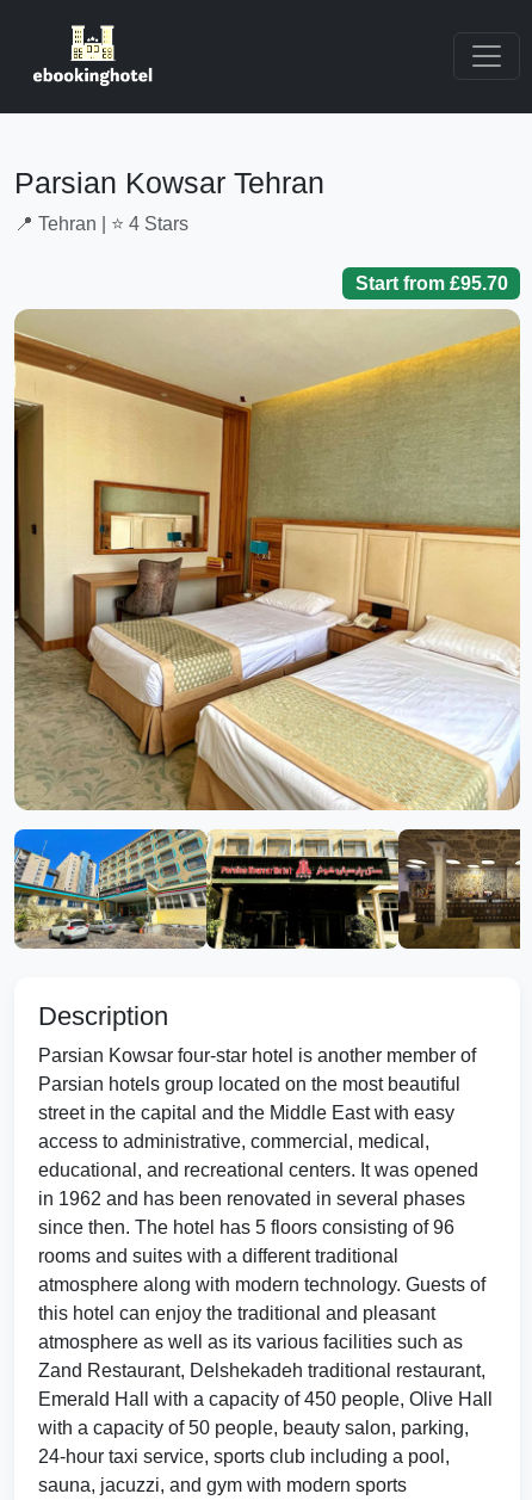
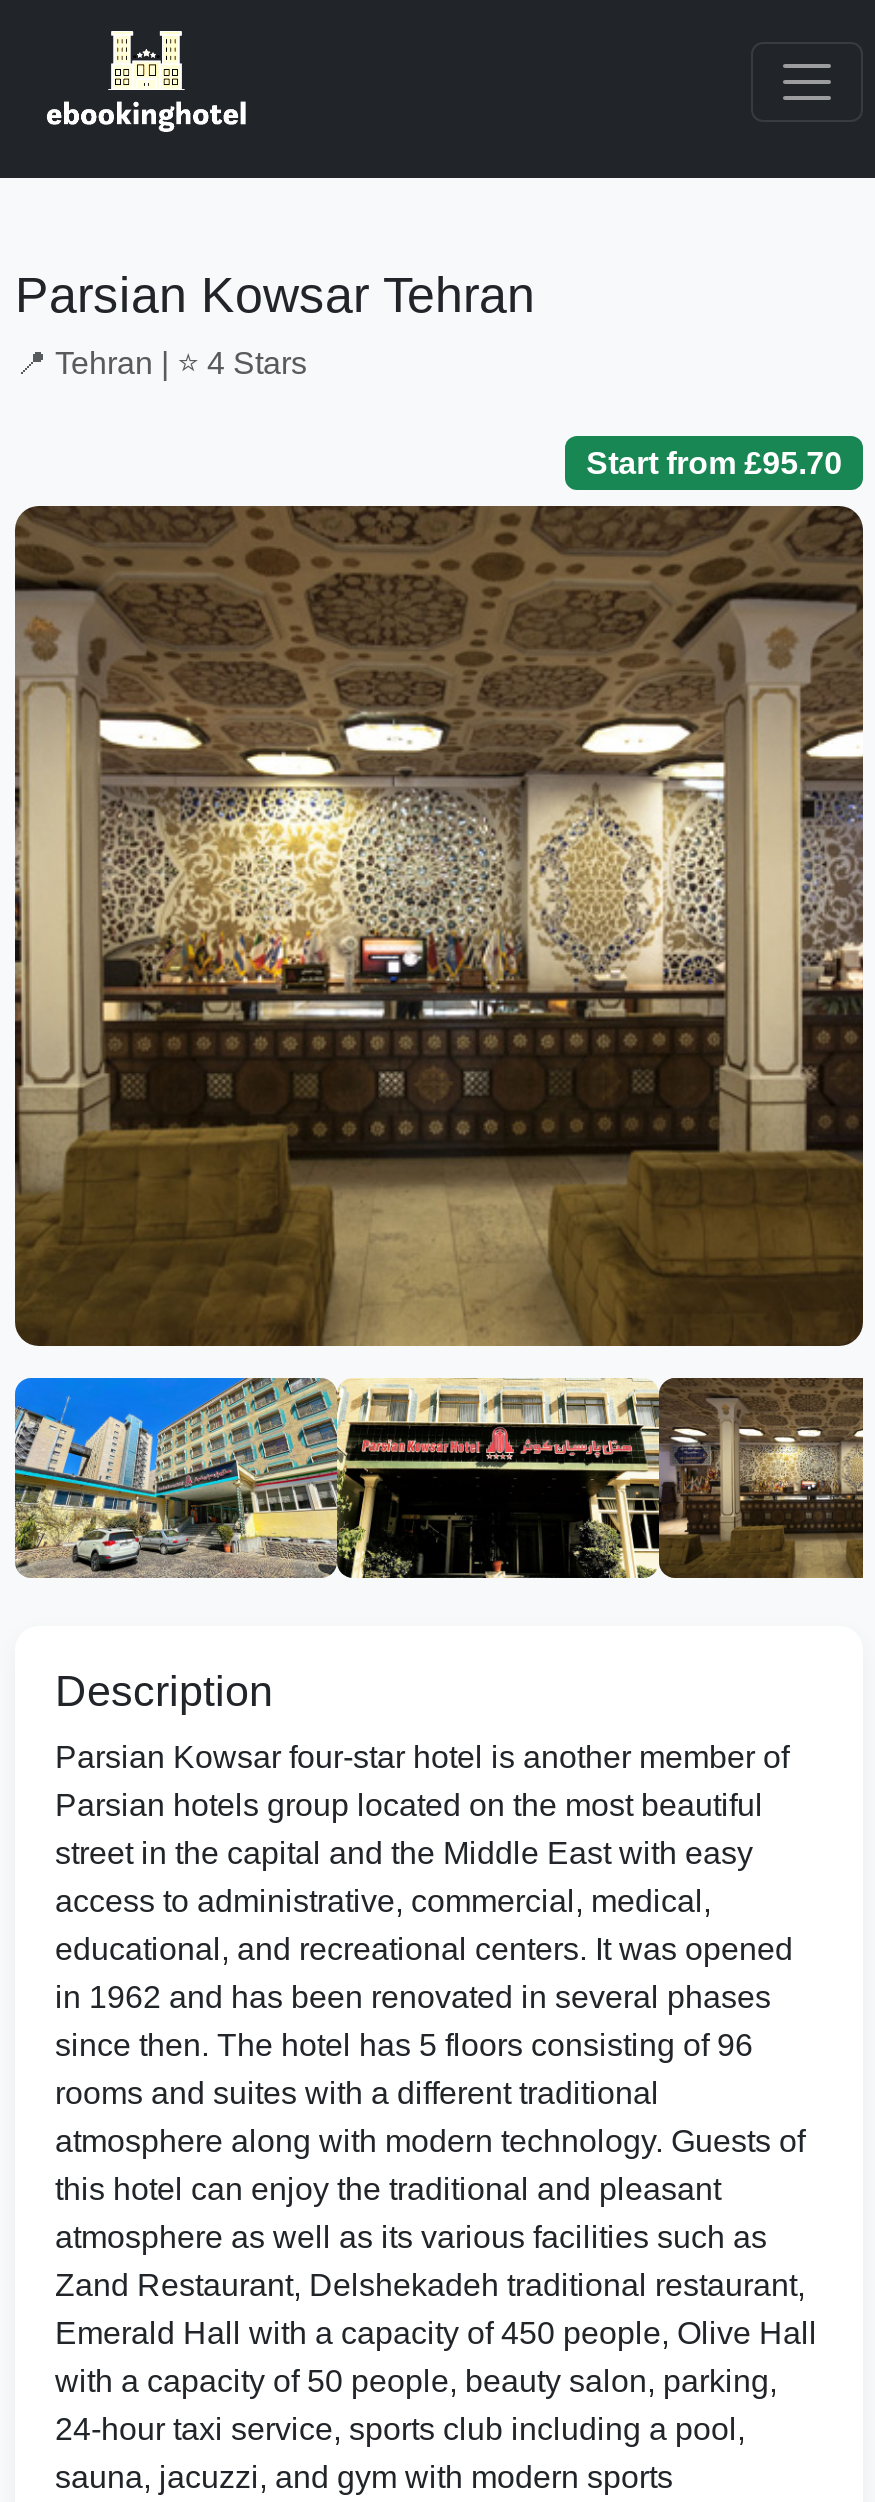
- [image]
+ [image]
